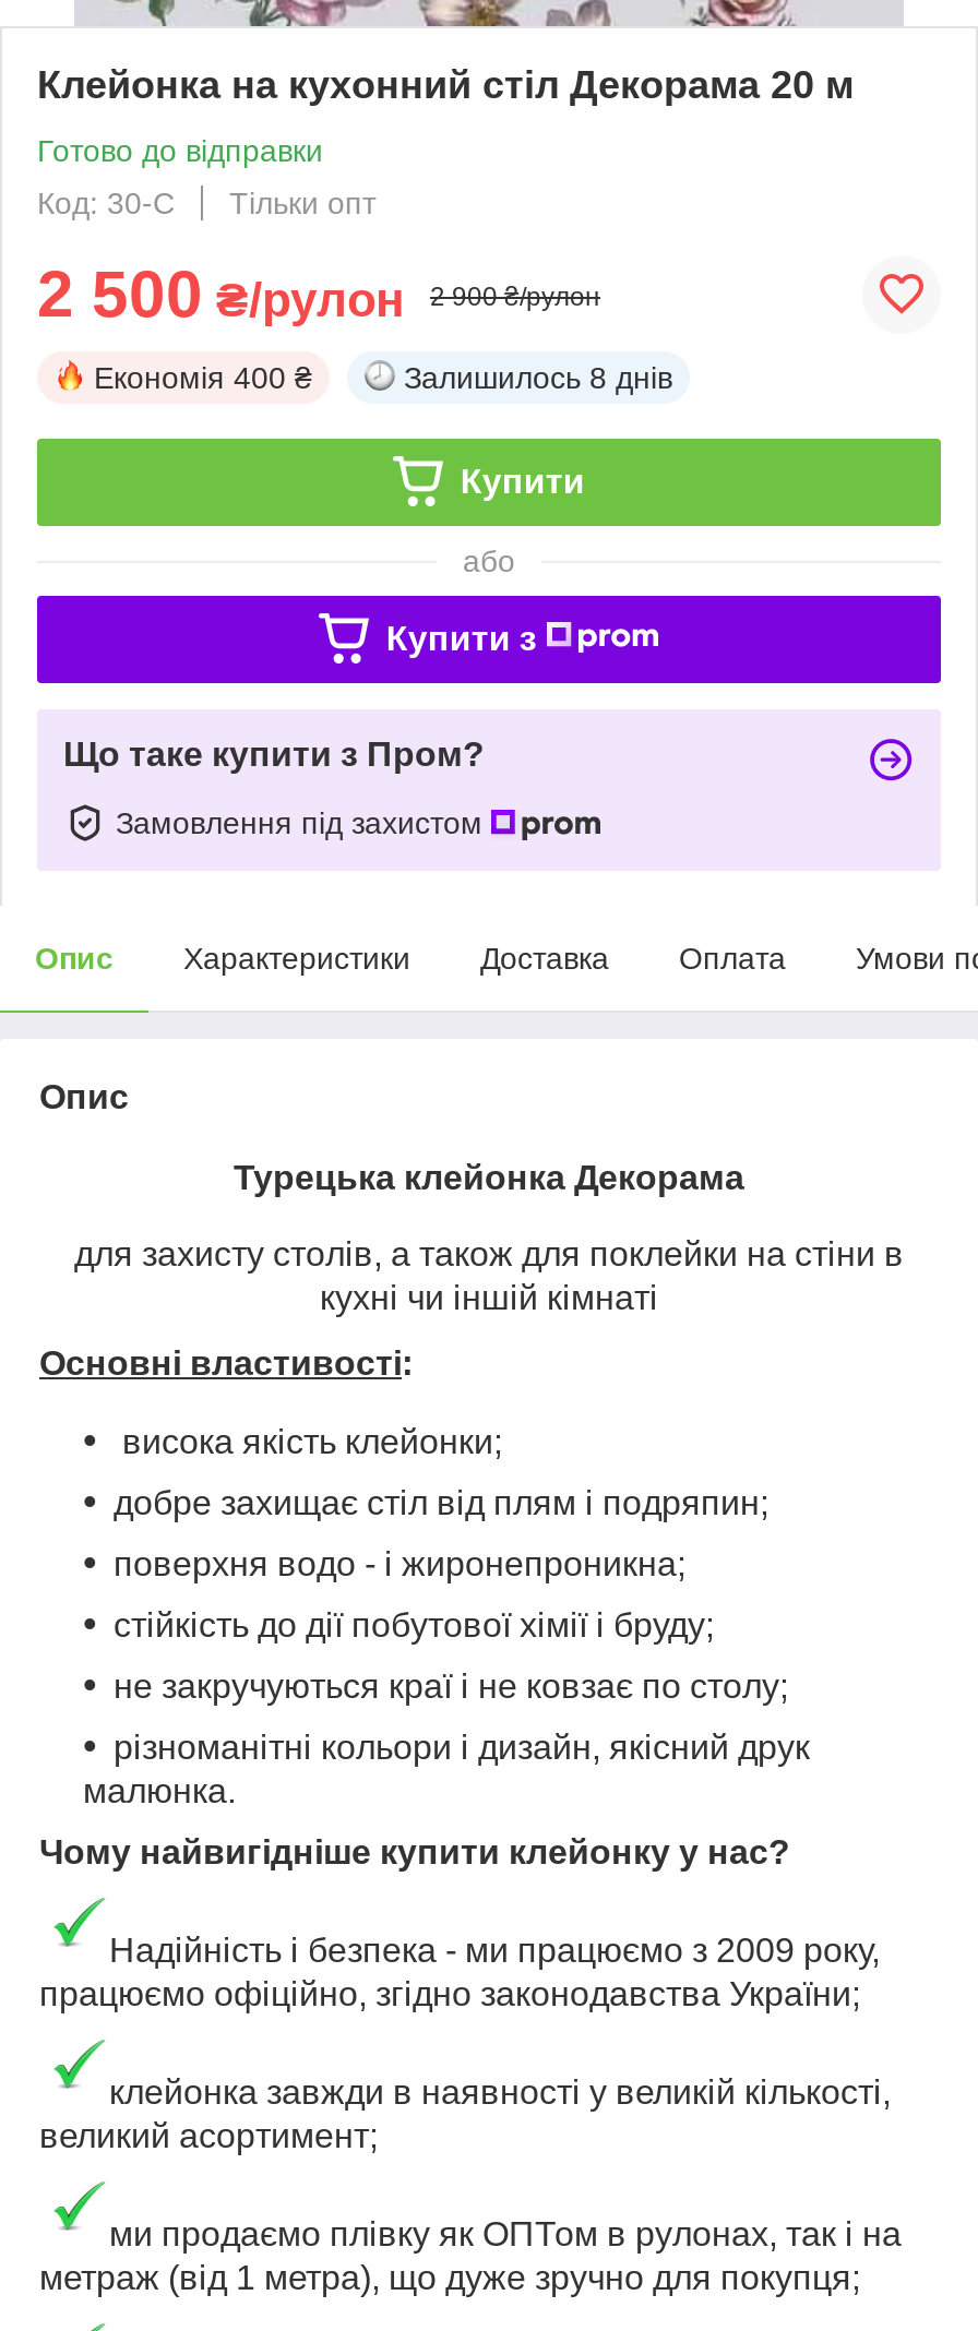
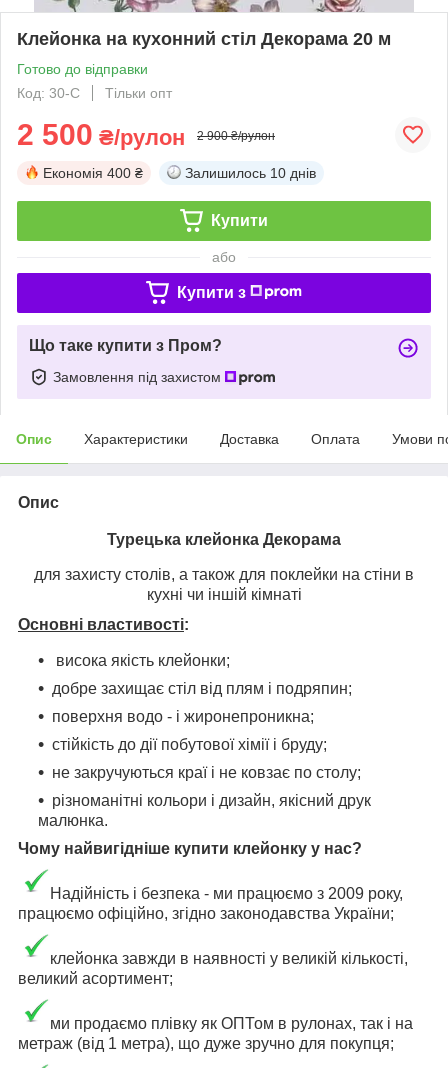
- Залишилось 8 днів
+ Залишилось 10 днів
